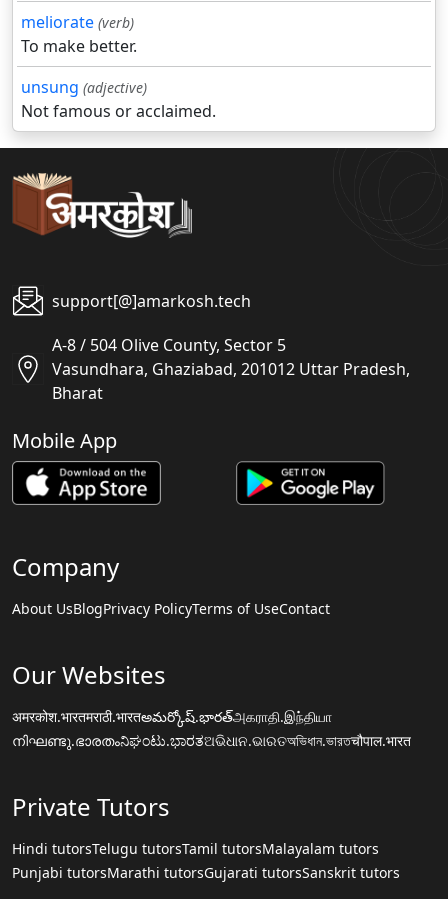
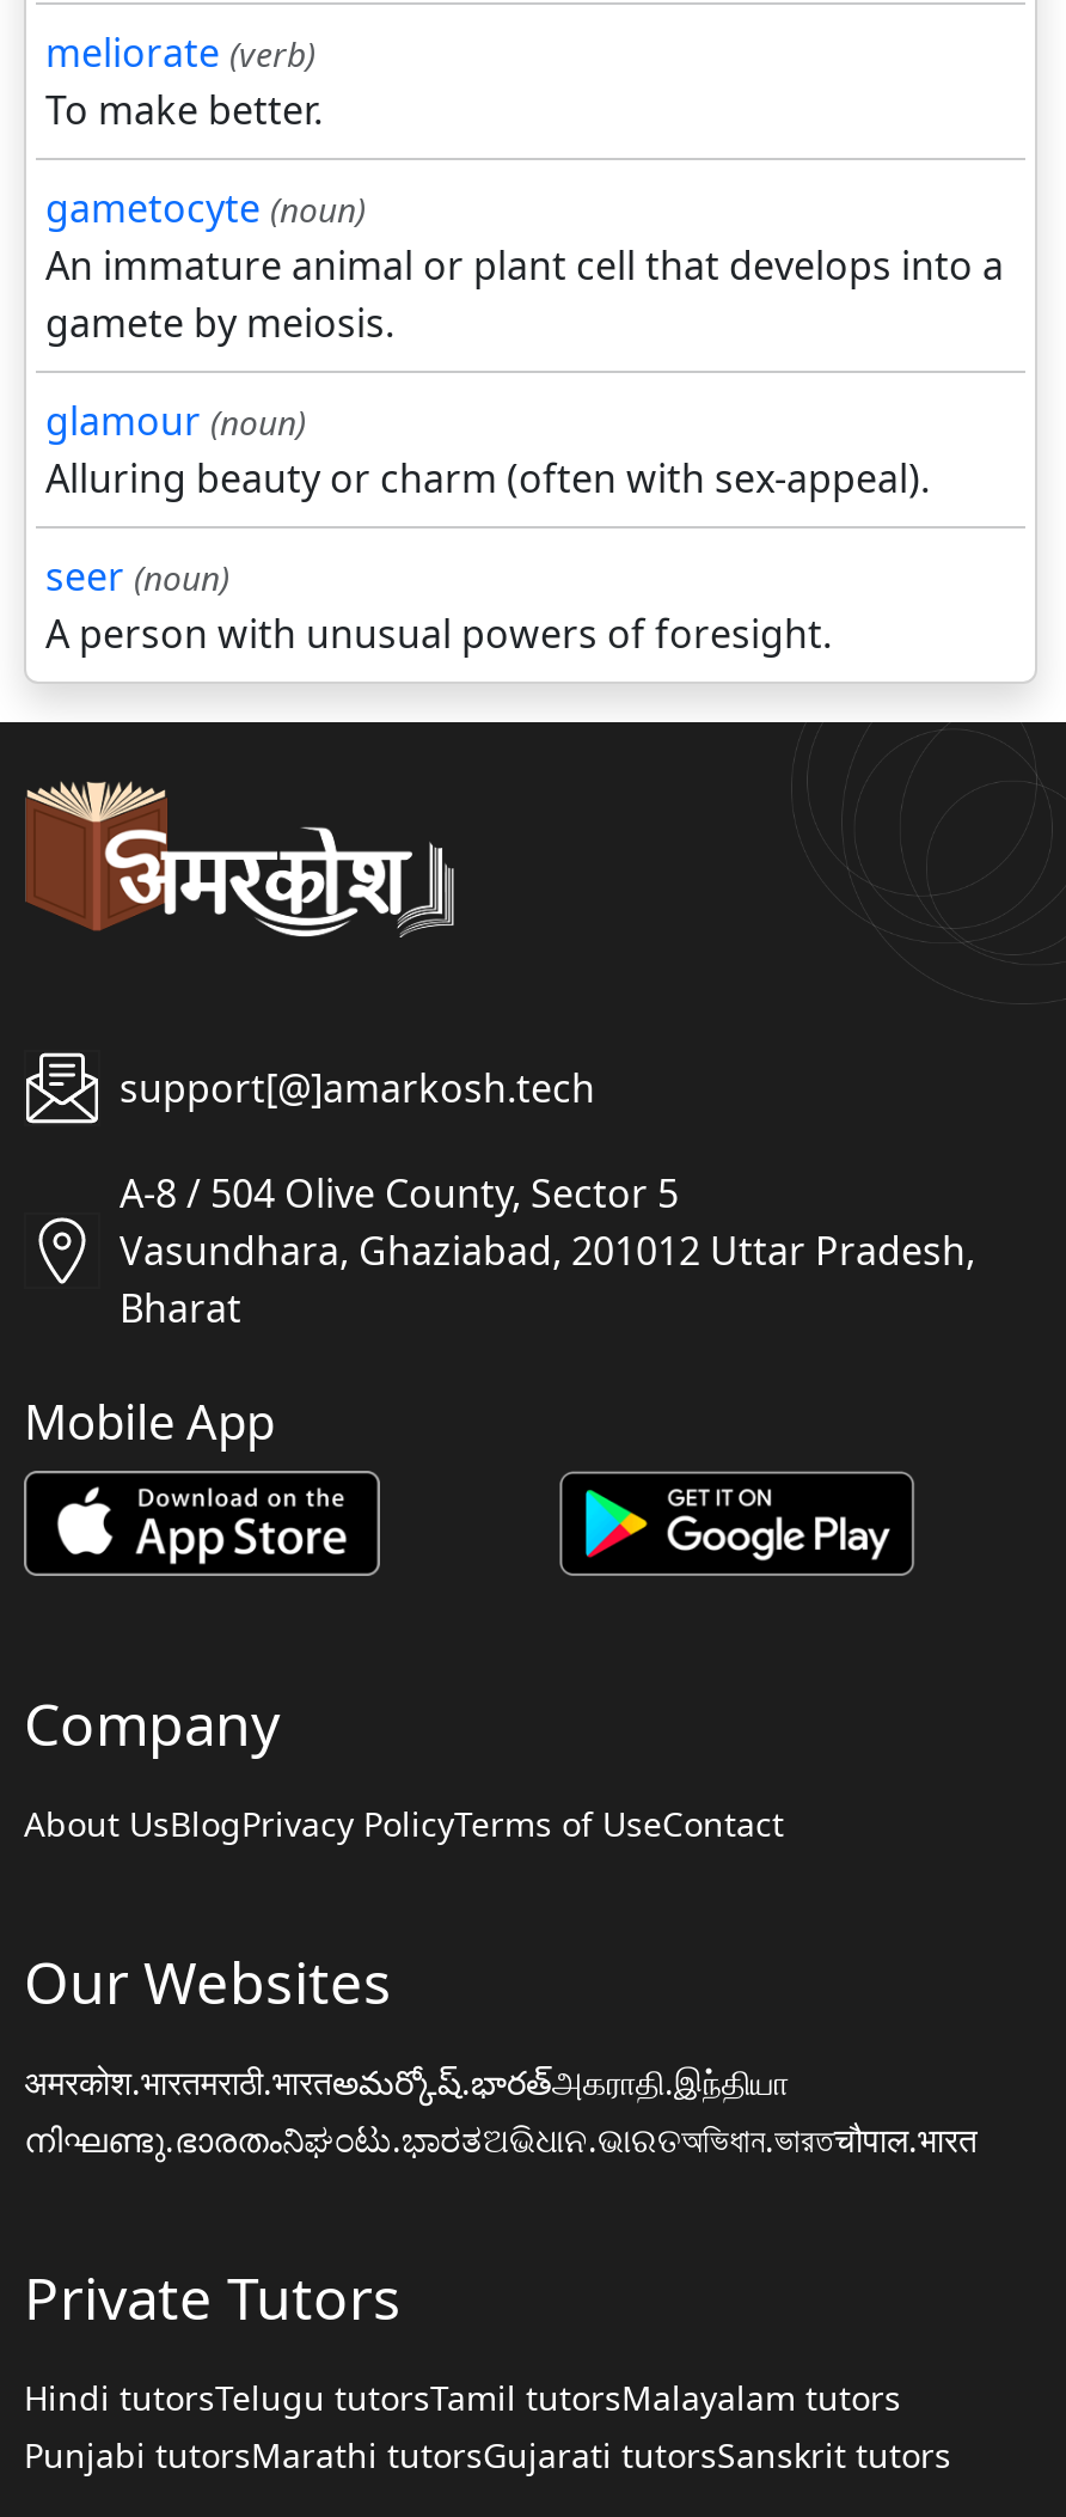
- unsung (adjective)
- Not famous or acclaimed.
+ gametocyte (noun)
+ An immature animal or plant cell that develops into a
+ gamete by meiosis.
+ glamour (noun)
+ Alluring beauty or charm (often with sex-appeal).
+ seer (noun)
+ A person with unusual powers of foresight.
